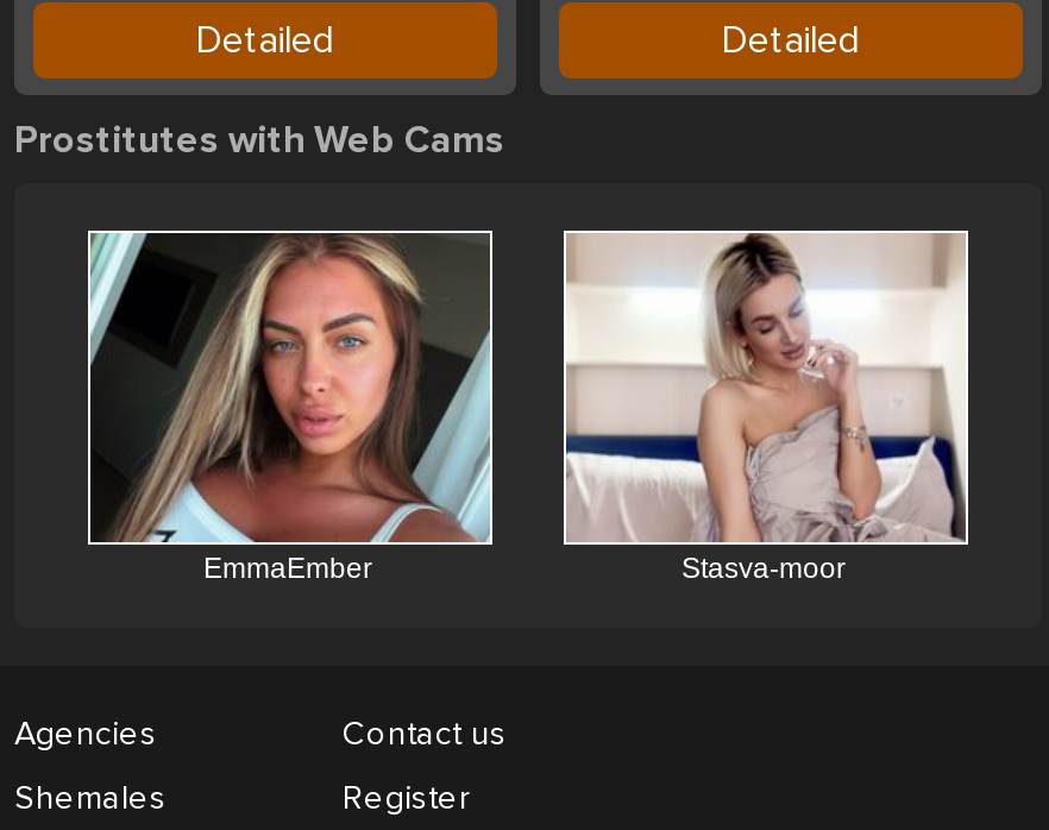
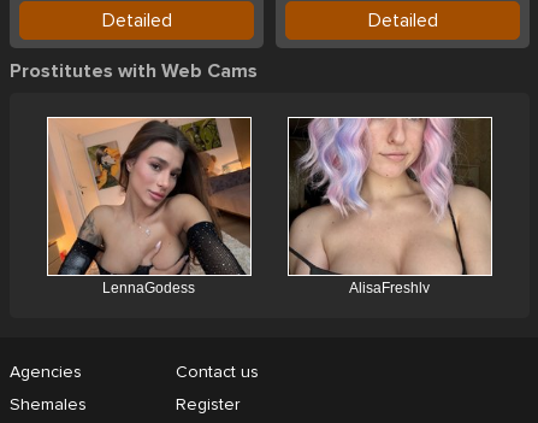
- [image]
+ [image]

- [image]
+ [image]
